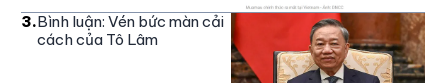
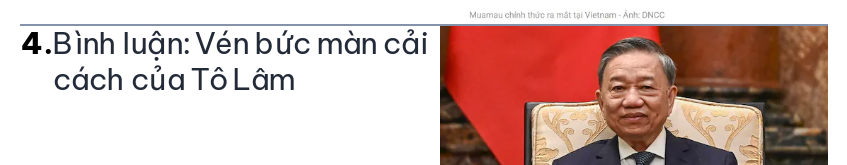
- 3.Bình luận: Vén bức màn cải
+ 4.Bình luận: Vén bức màn cải
